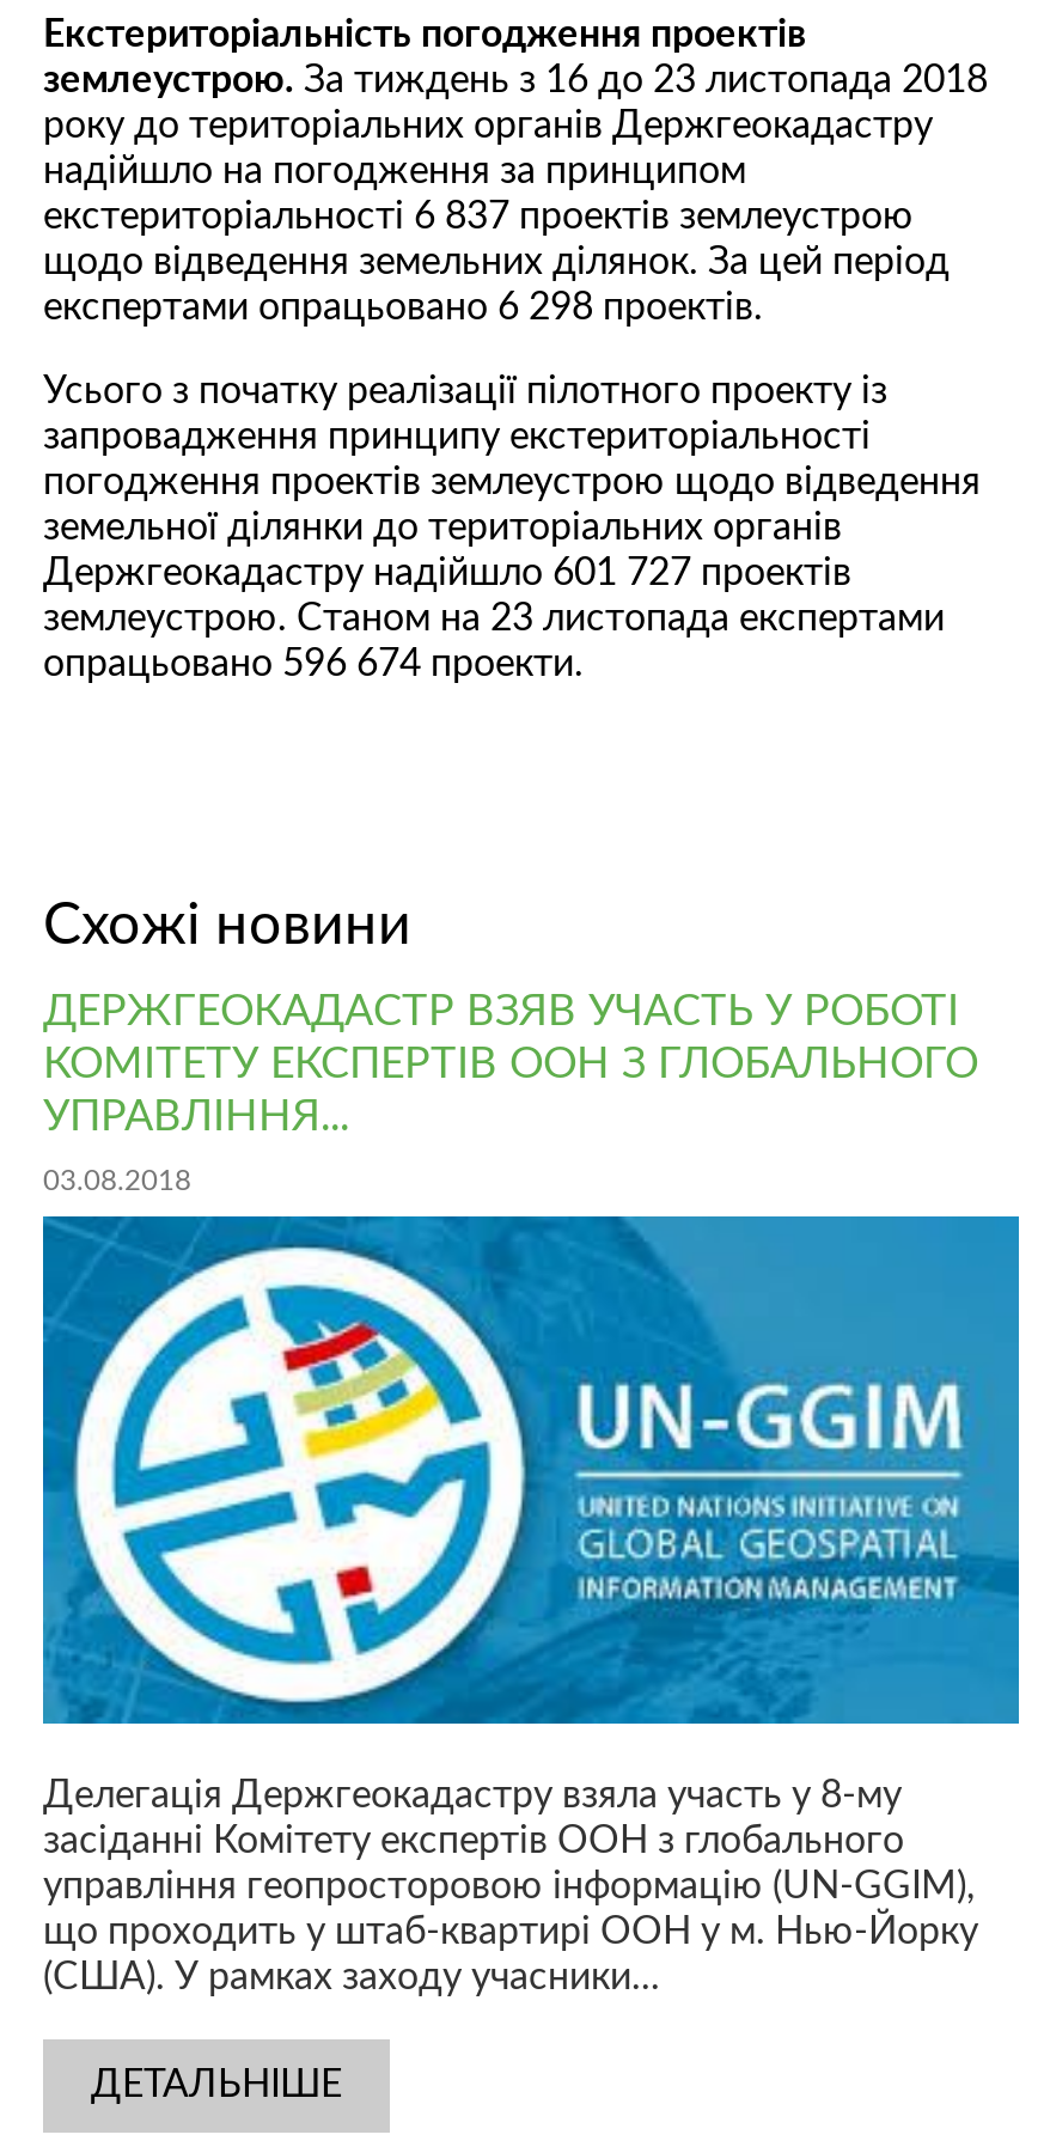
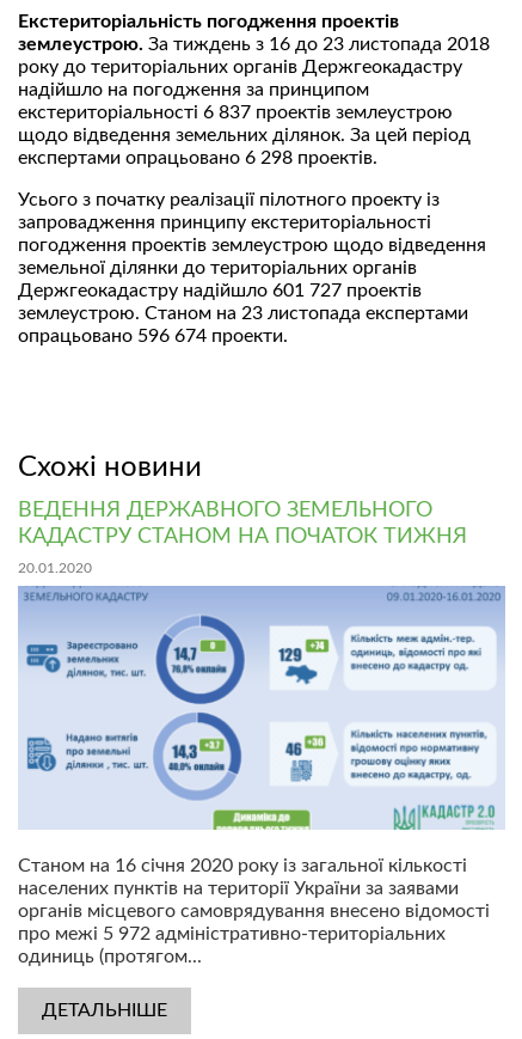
- ДЕРЖГЕОКАДАСТР ВЗЯВ УЧАСТЬ У РОБОТІ
- КОМІТЕТУ ЕКСПЕРТІВ ООН З ГЛОБАЛЬНОГО
- УПРАВЛІННЯ...
+ ВЕДЕННЯ ДЕРЖАВНОГО ЗЕМЕЛЬНОГО
+ КАДАСТРУ СТАНОМ НА ПОЧАТОК ТИЖНЯ

- 03.08.2018
+ 20.01.2020

- [image]
- Делегація Держгеокадастру взяла участь у 8-му
- засіданні Комітету експертів ООН з глобального
- управління геопросторовою інформацію (UN-GGIM),
- що проходить у штаб-квартирі ООН у м. Нью-Йорку
- (США). У рамках заходу учасники...
+ [image]
+ Станом на 16 січня 2020 року із загальної кількості
+ населених пунктів на території України за заявами
+ органів місцевого самоврядування внесено відомості
+ про межі 5 972 адміністративно-територіальних
+ одиниць (протягом...
